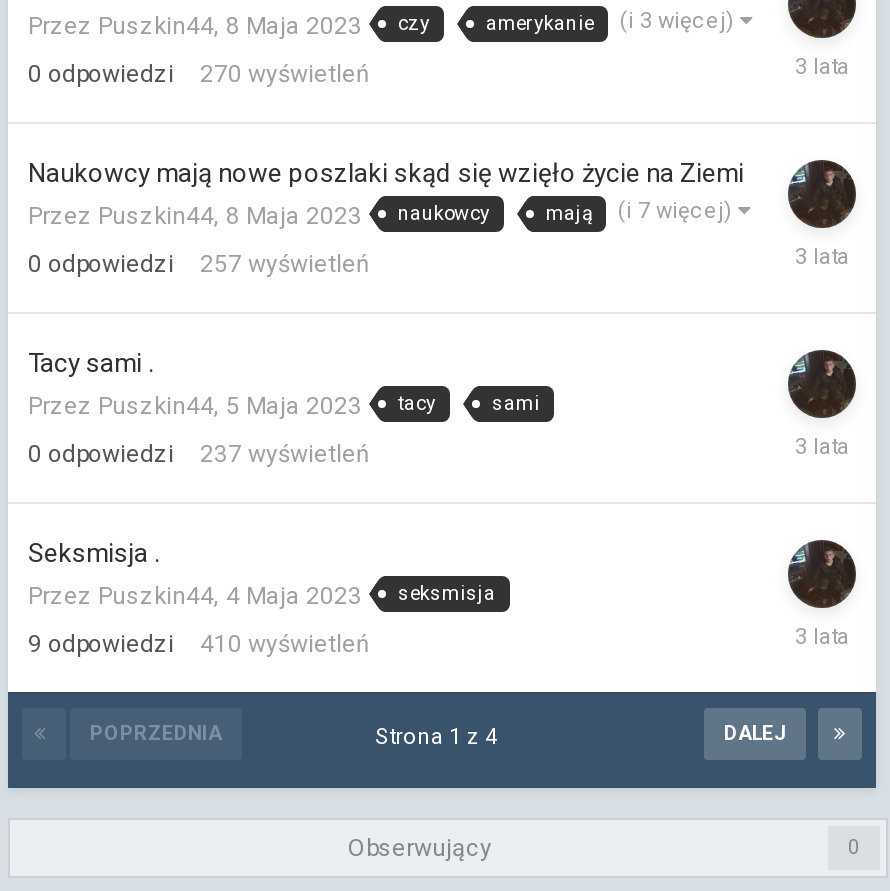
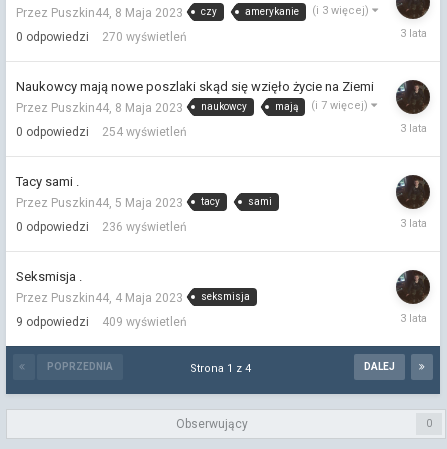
- 0 odpowiedzi 257 wyświetleń
+ 0 odpowiedzi 254 wyświetleń

- 0 odpowiedzi 237 wyświetleń
+ 0 odpowiedzi 236 wyświetleń

- 9 odpowiedzi 410 wyświetleń
+ 9 odpowiedzi 409 wyświetleń
